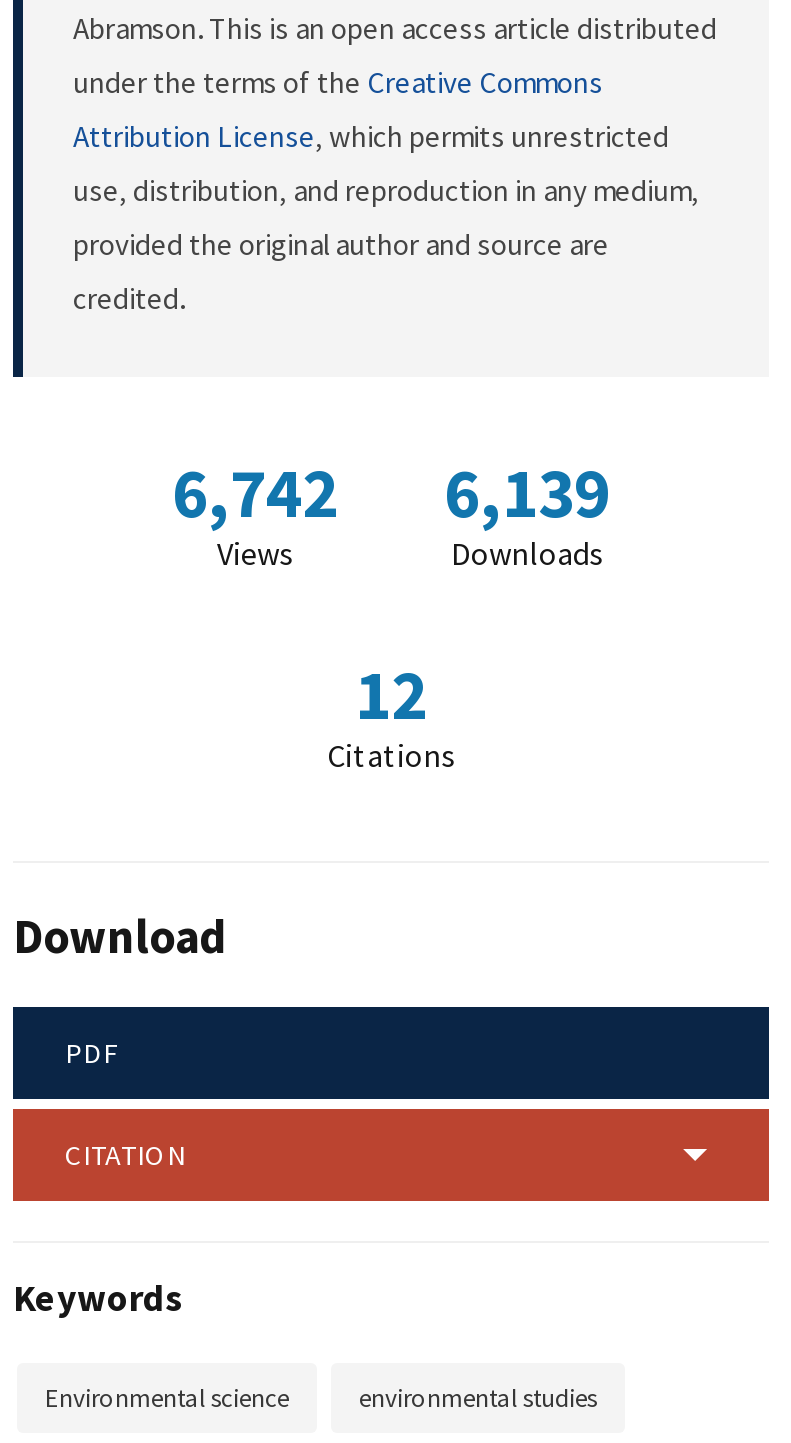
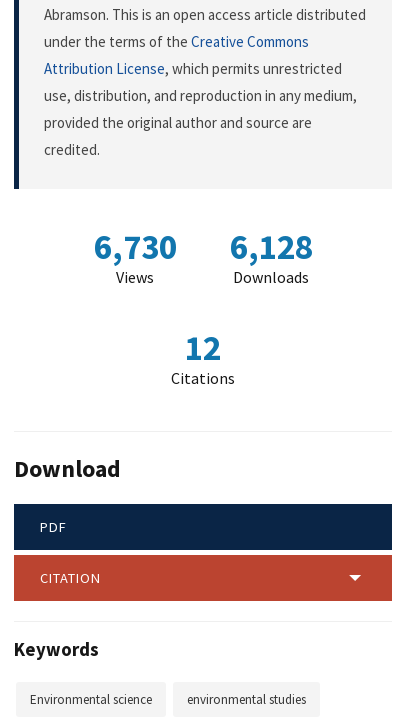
- 6,742
+ 6,730

- 6,139
+ 6,128
